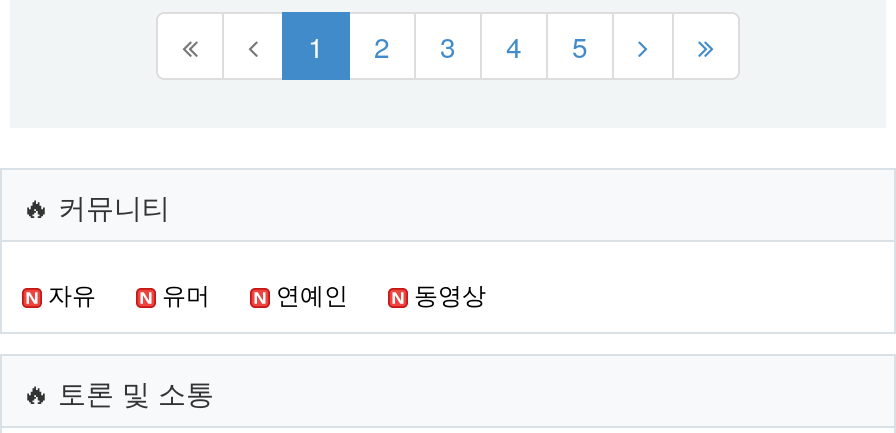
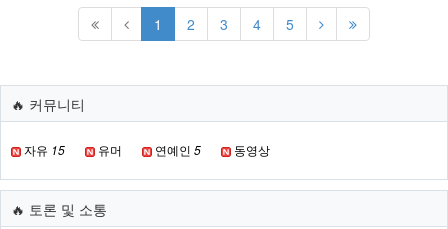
- 자유
+ 자유 15

- 연예인
+ 연예인 5
